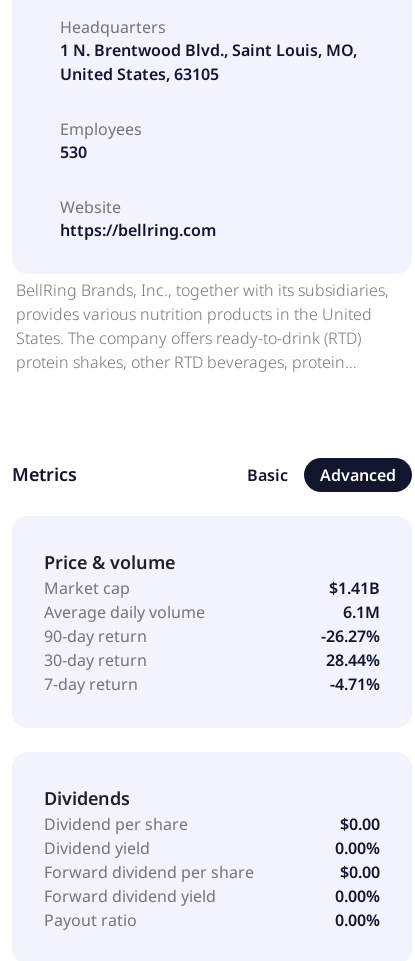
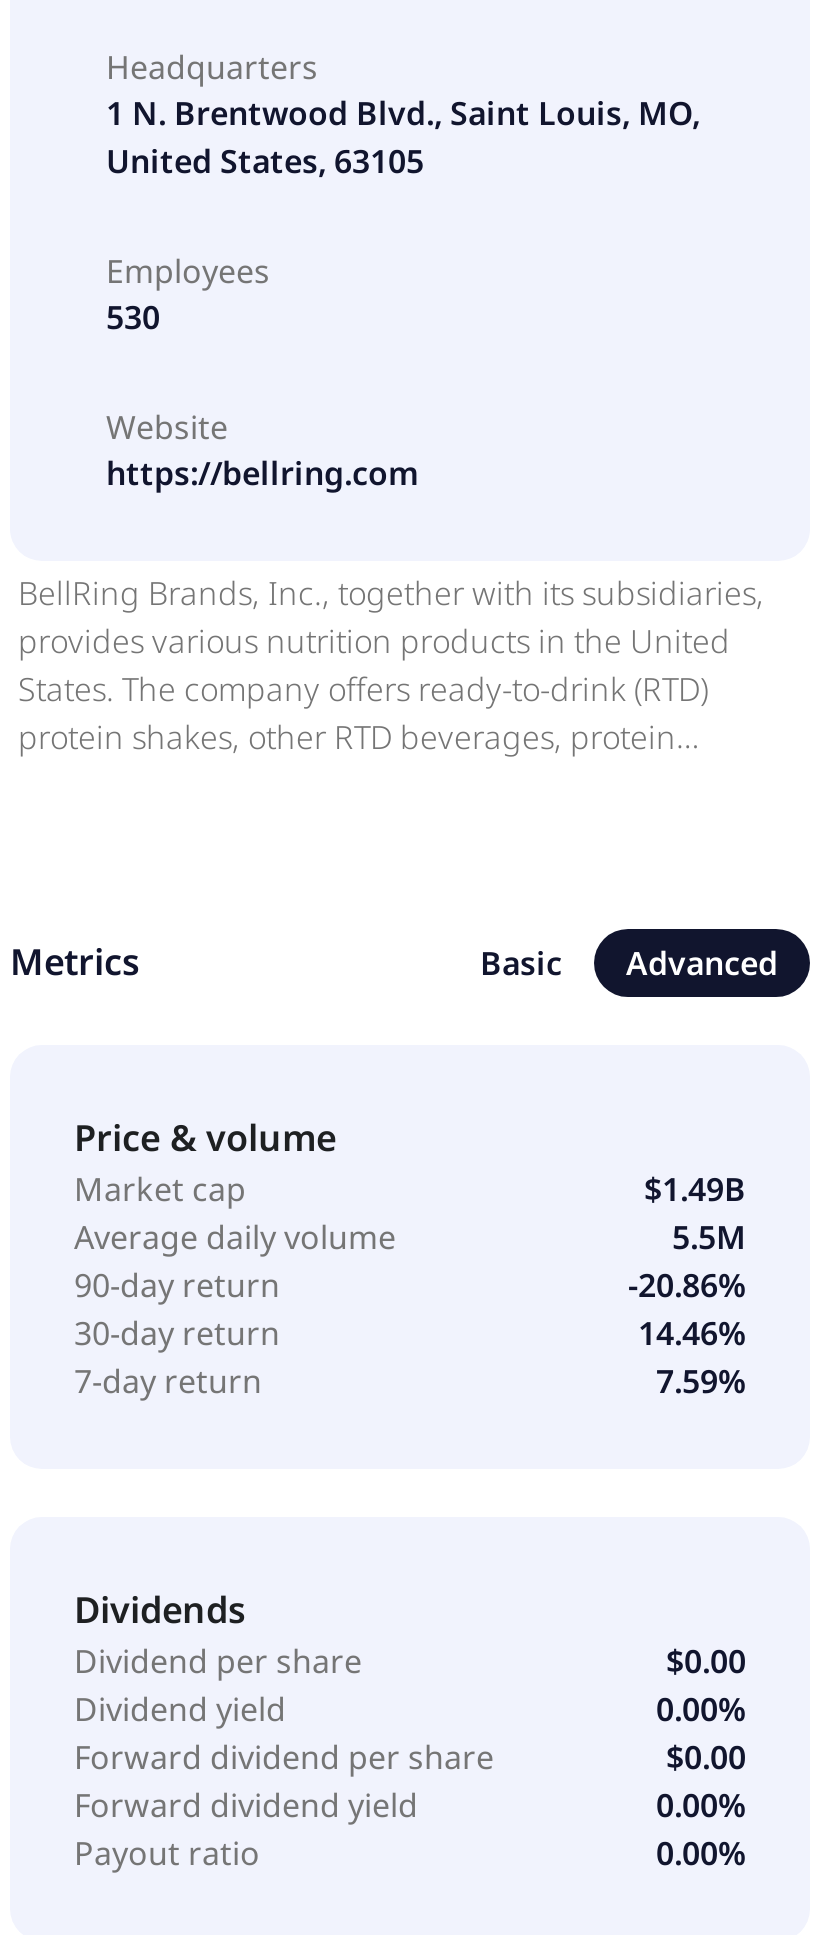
- $1.41B
+ $1.49B

- 6.1M
+ 5.5M

- -26.27%
+ -20.86%

- 28.44%
+ 14.46%

- -4.71%
+ 7.59%
